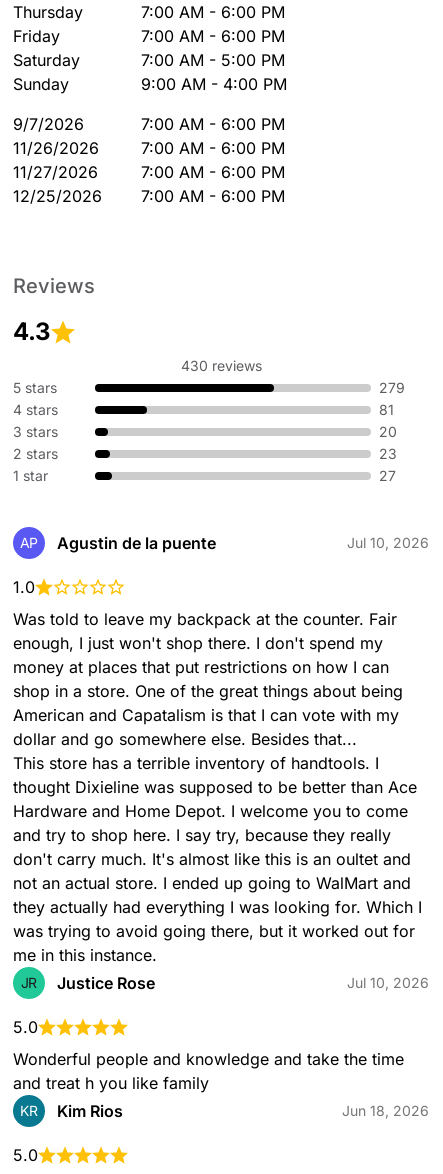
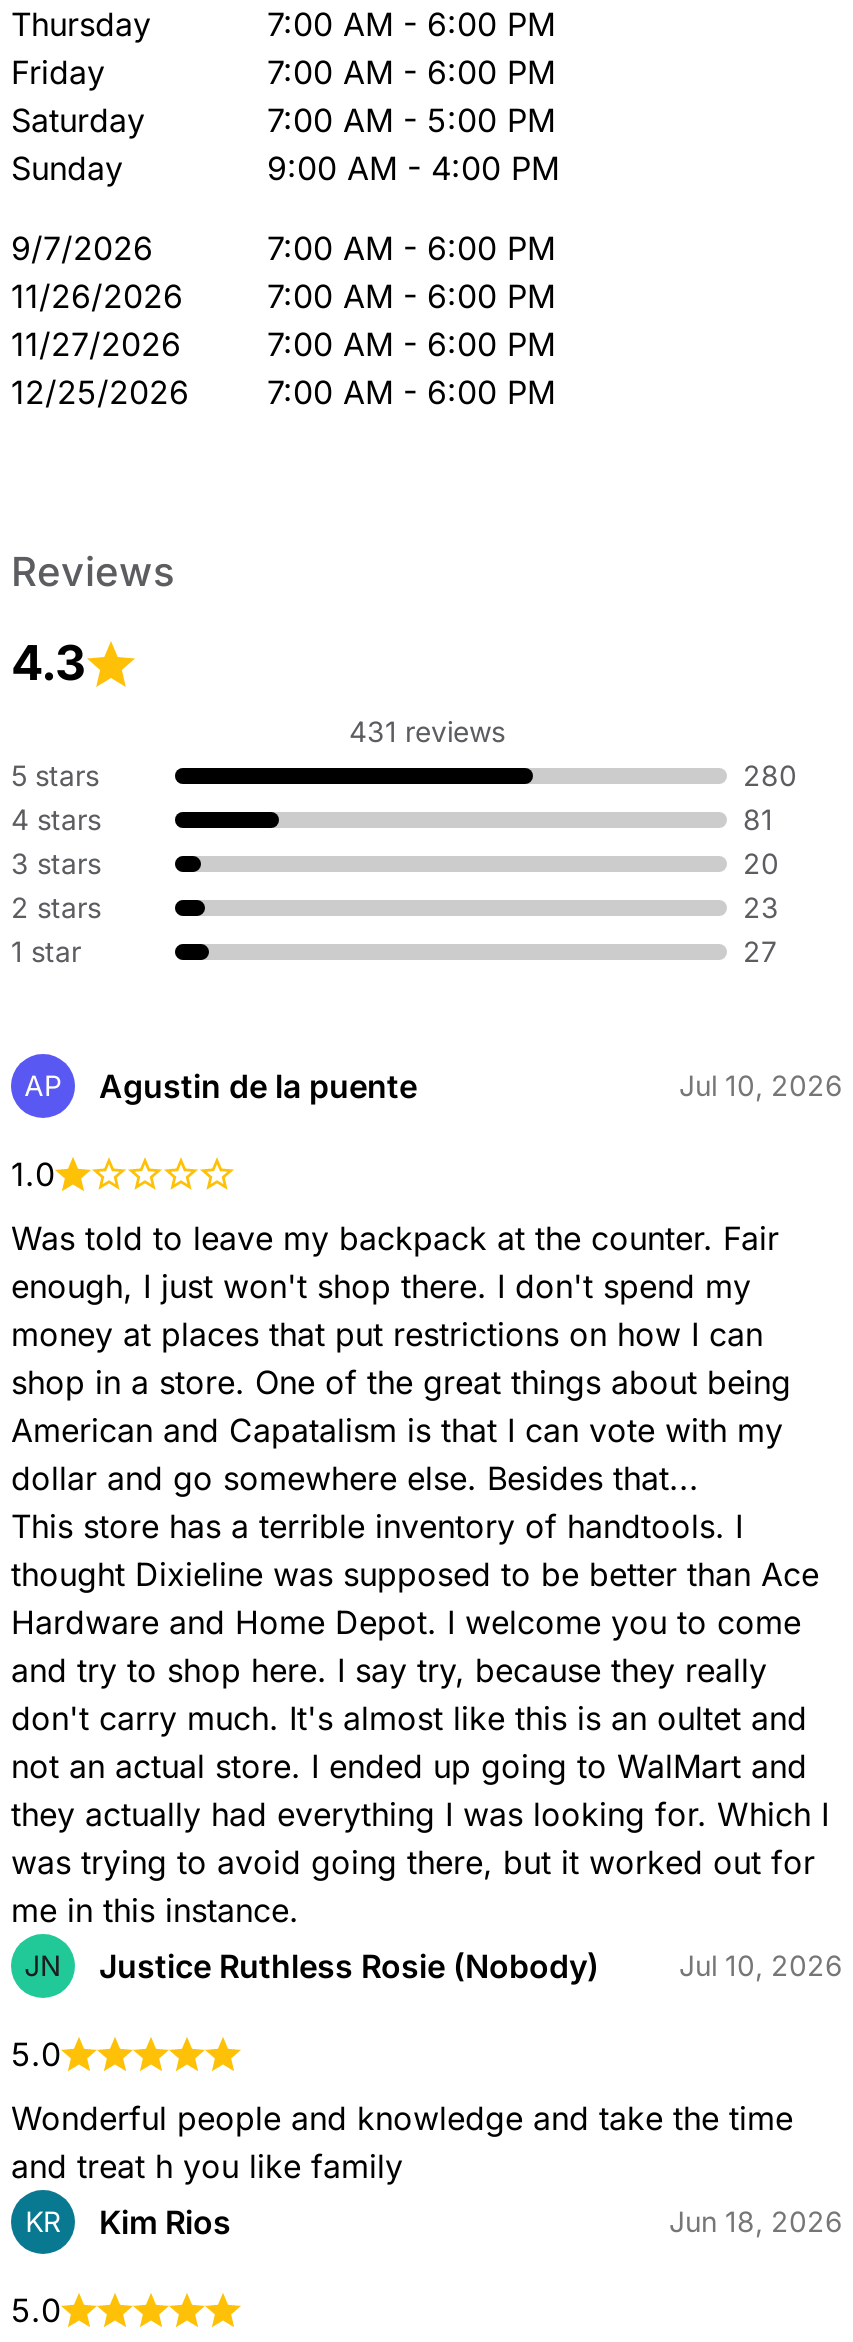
- 430 reviews
+ 431 reviews

- 279
+ 280

- JR
- Justice Rose
+ JN
+ Justice Ruthless Rosie (Nobody)
